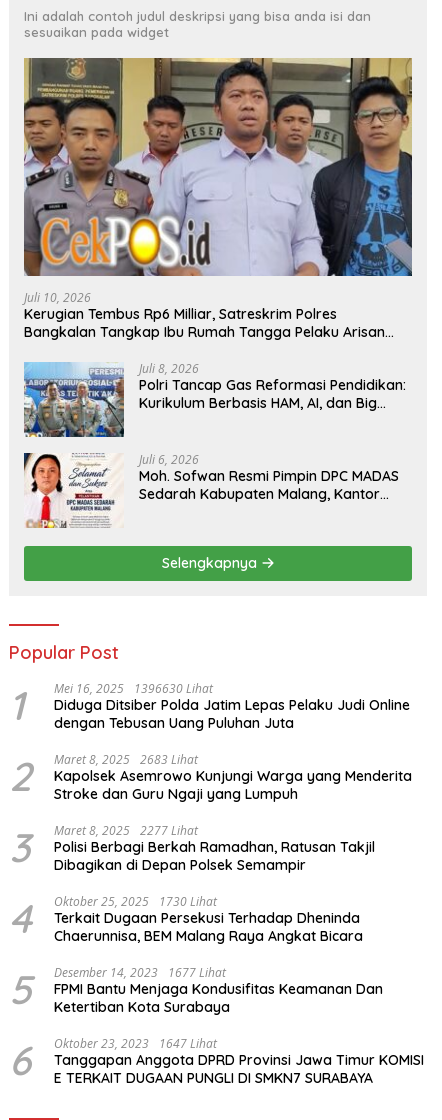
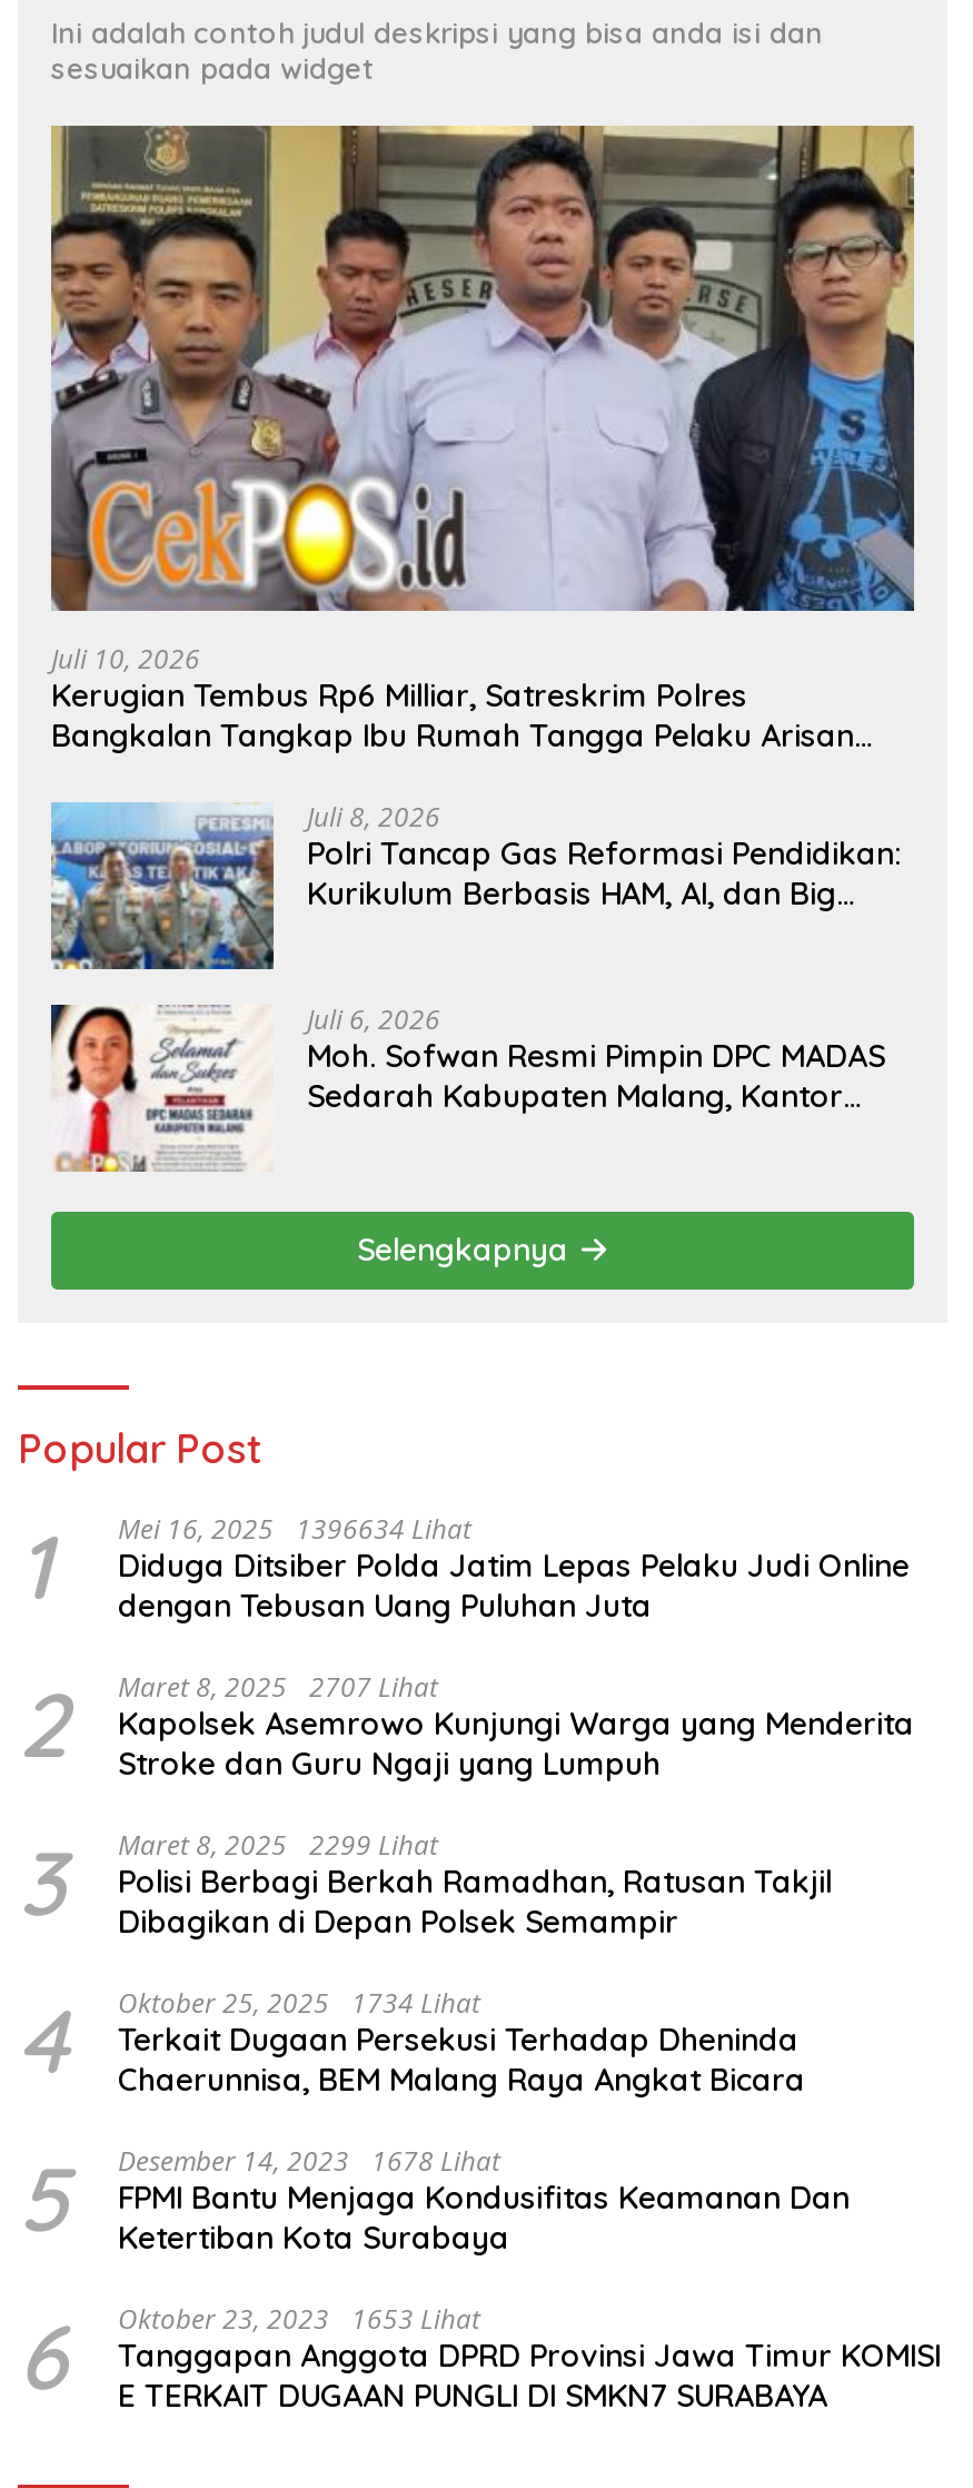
- 1 Mei 16, 2025 1396630 Lihat Diduga Ditsiber Polda Jatim Lepas Pelaku Judi Online dengan Tebusan Uang Puluhan Juta
+ 1 Mei 16, 2025 1396634 Lihat Diduga Ditsiber Polda Jatim Lepas Pelaku Judi Online dengan Tebusan Uang Puluhan Juta

- 2 Maret 8, 2025 2683 Lihat Kapolsek Asemrowo Kunjungi Warga yang Menderita Stroke dan Guru Ngaji yang Lumpuh
+ 2 Maret 8, 2025 2707 Lihat Kapolsek Asemrowo Kunjungi Warga yang Menderita Stroke dan Guru Ngaji yang Lumpuh

- 3 Maret 8, 2025 2277 Lihat Polisi Berbagi Berkah Ramadhan, Ratusan Takjil Dibagikan di Depan Polsek Semampir
+ 3 Maret 8, 2025 2299 Lihat Polisi Berbagi Berkah Ramadhan, Ratusan Takjil Dibagikan di Depan Polsek Semampir

- Oktober 25, 2025 1730 Lihat
+ Oktober 25, 2025 1734 Lihat

- Desember 14, 2023 1677 Lihat
+ Desember 14, 2023 1678 Lihat

- Oktober 23, 2023 1647 Lihat
+ Oktober 23, 2023 1653 Lihat
